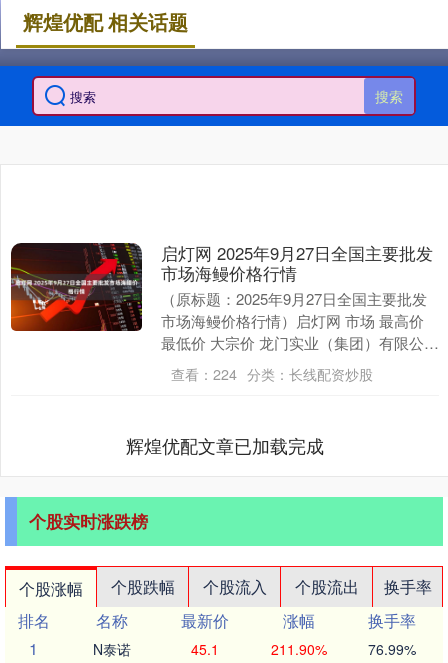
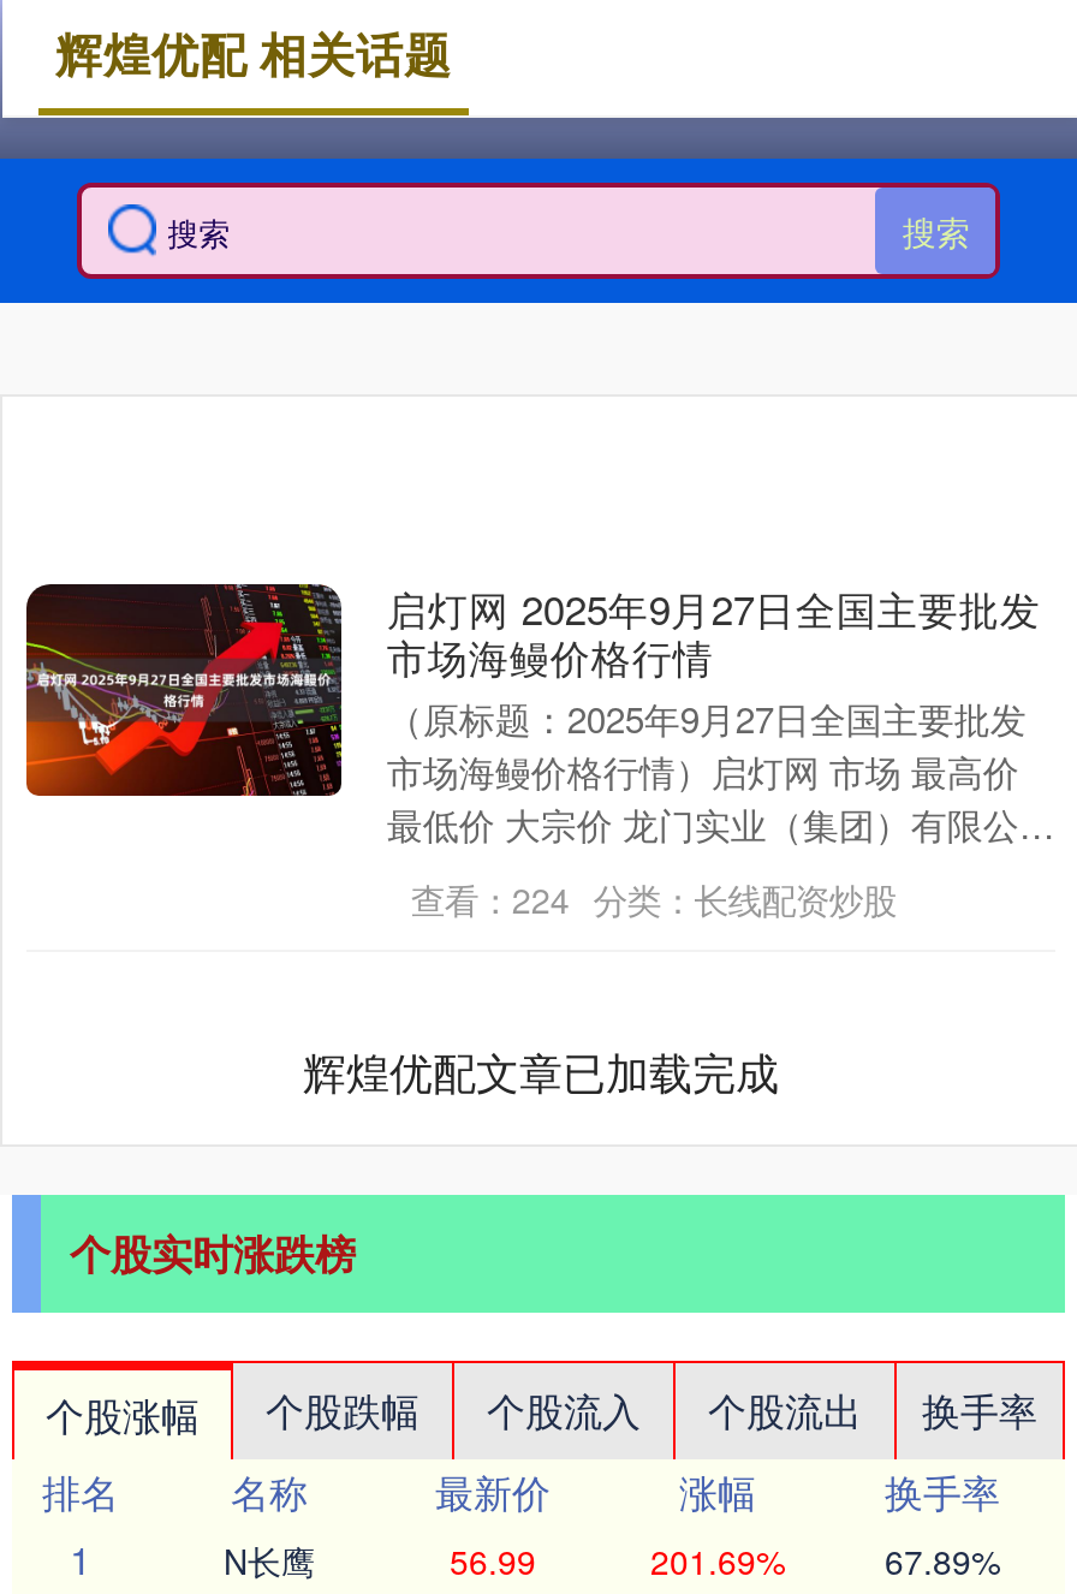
- N泰诺
+ N长鹰

- 45.1
+ 56.99

- 211.90%
+ 201.69%

- 76.99%
+ 67.89%
